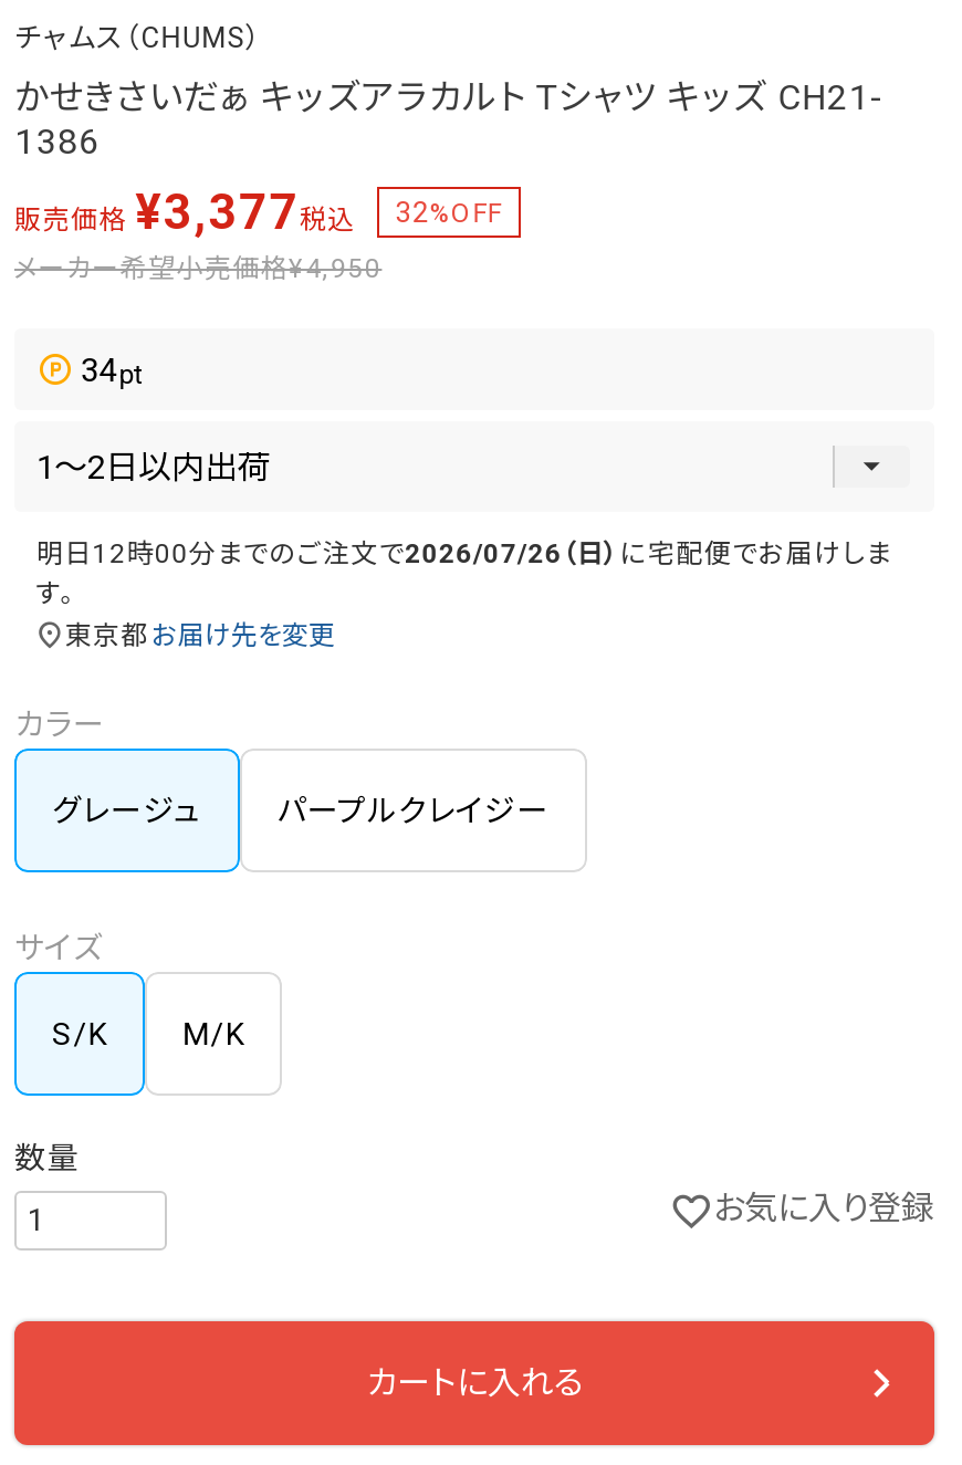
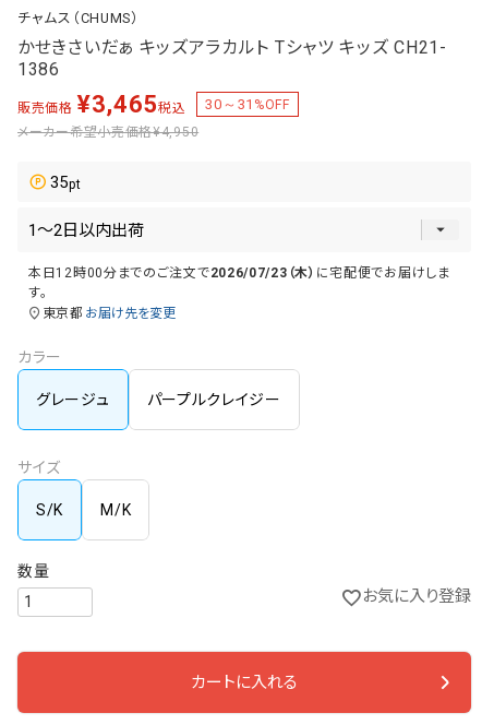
- 販売価格 ¥3,377税込
- 32%OFF
+ 販売価格 ¥3,465税込
+ 30～31%OFF

- 34
+ 35

- 明日12時00分までのご注文で2026/07/26（日）に宅配便でお届けしま
+ 本日12時00分までのご注文で2026/07/23（木）に宅配便でお届けしま
